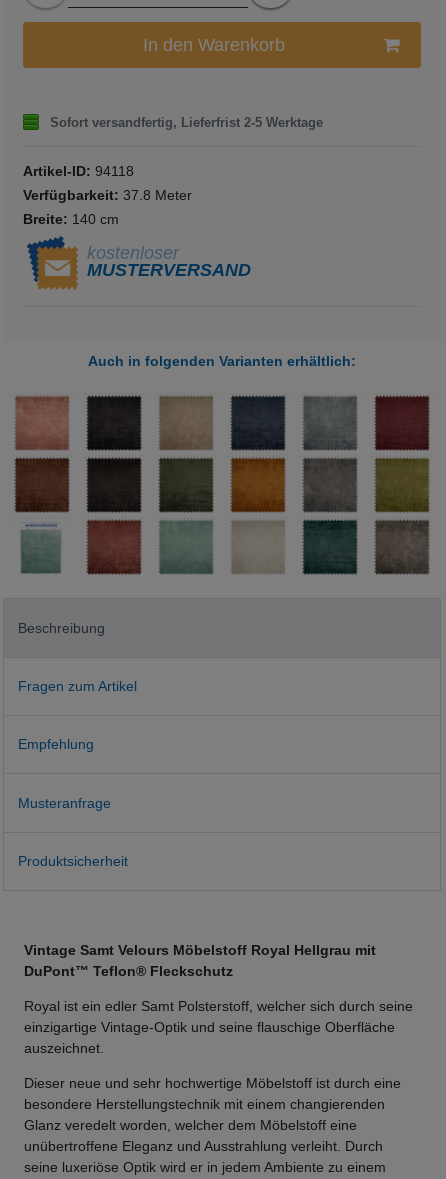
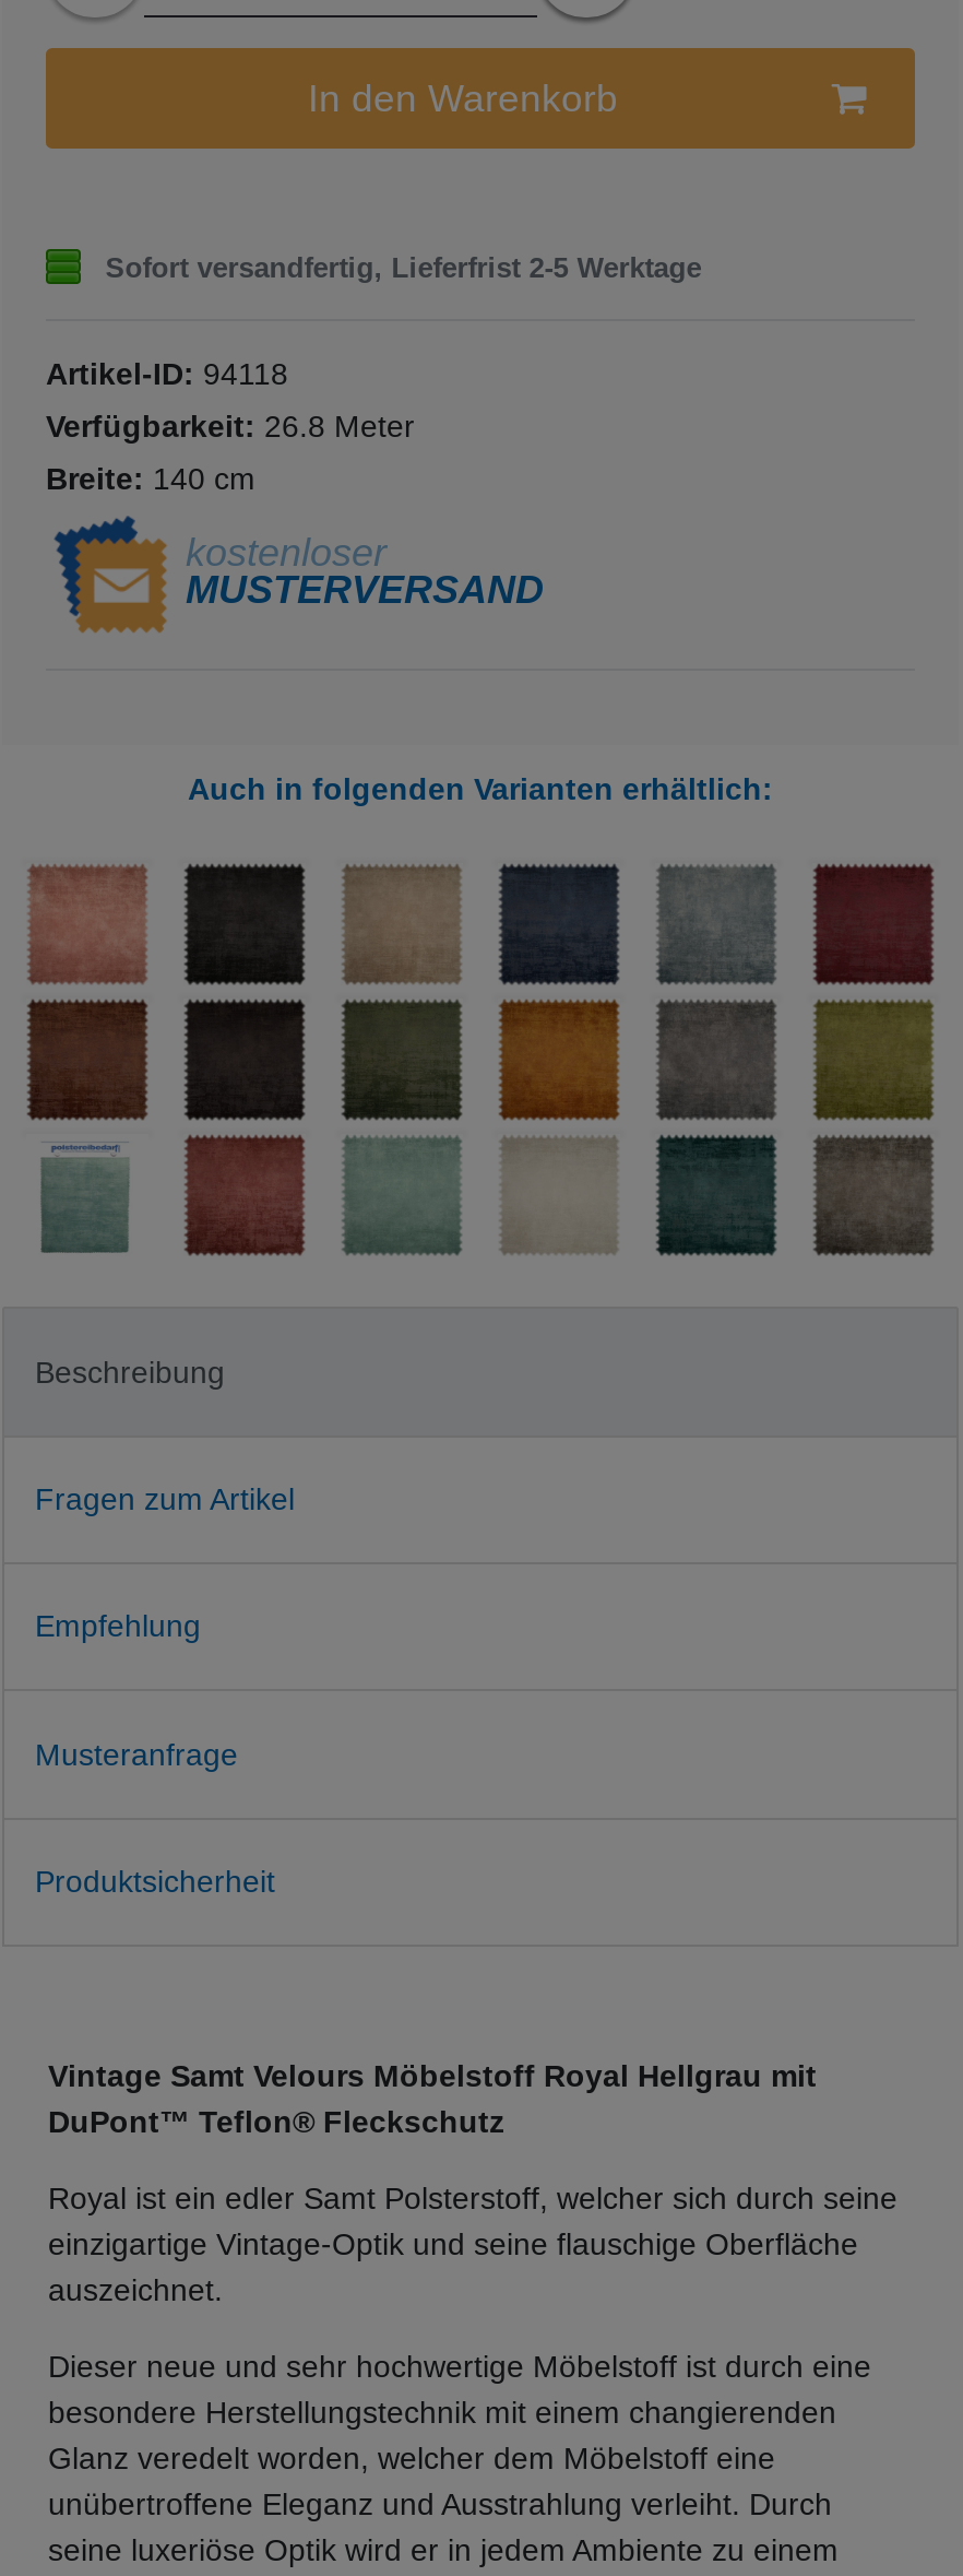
- Verfügbarkeit: 37.8 Meter
+ Verfügbarkeit: 26.8 Meter
